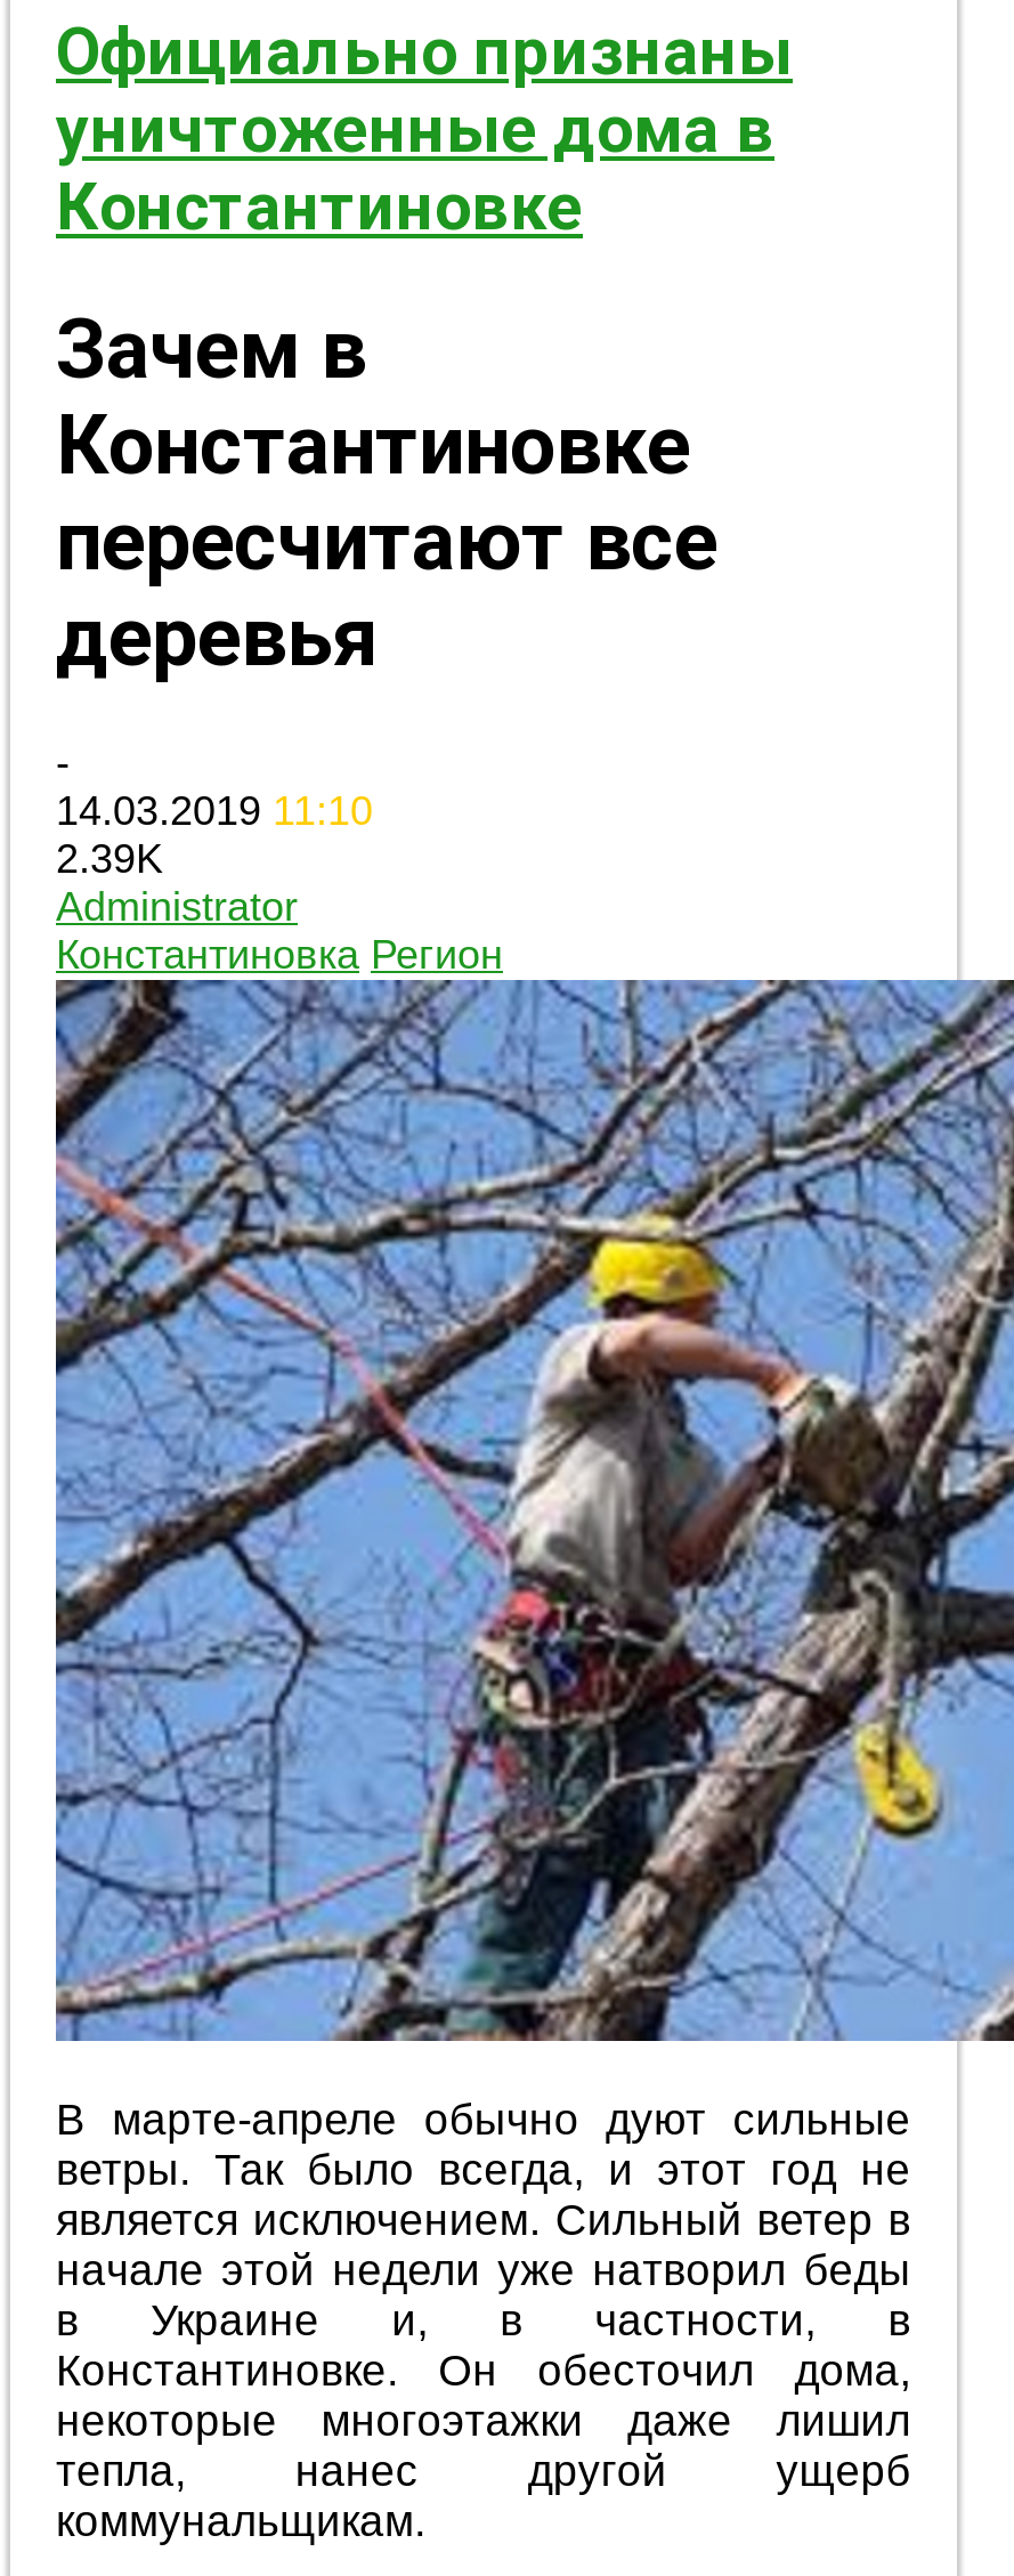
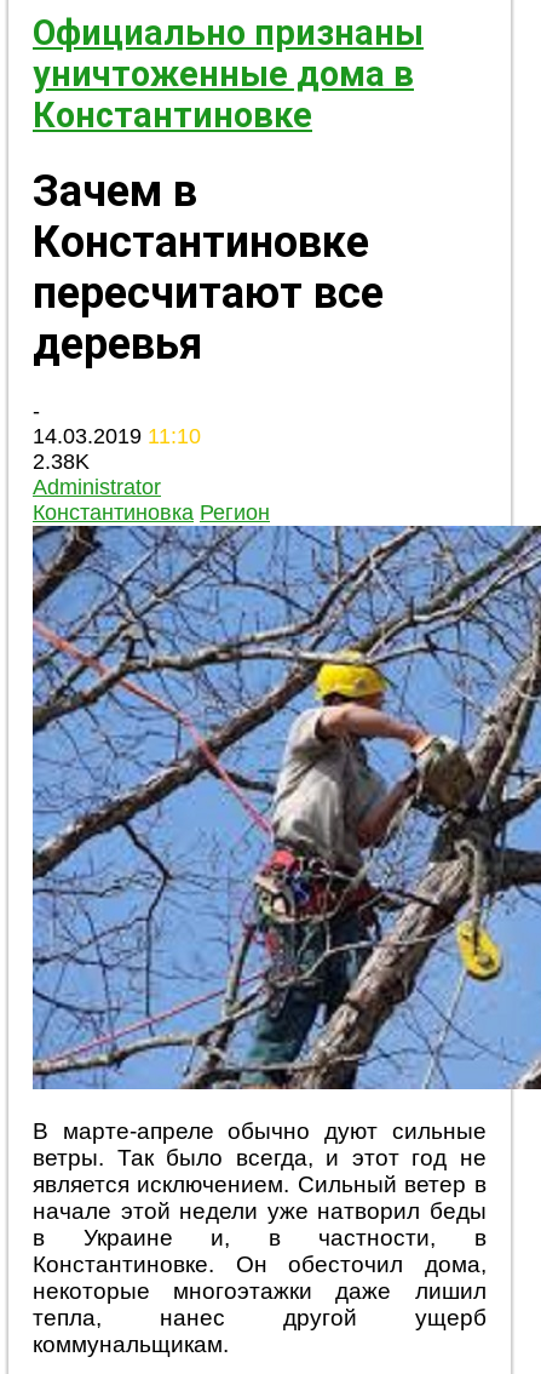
- 2.39K
+ 2.38K
